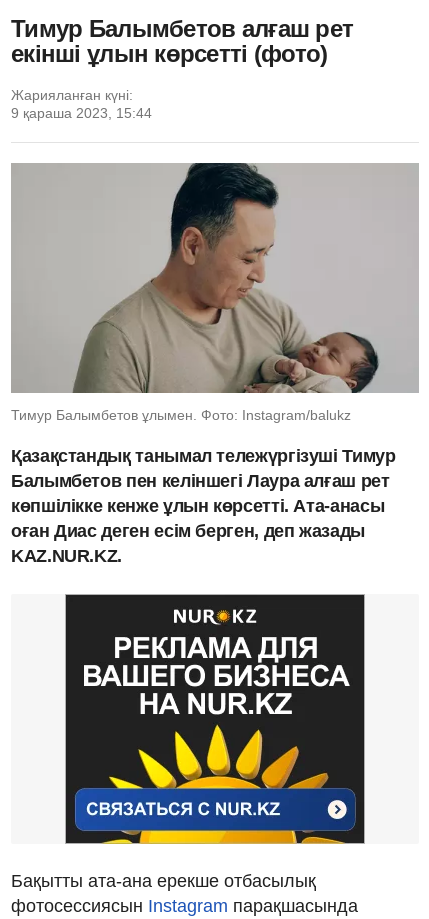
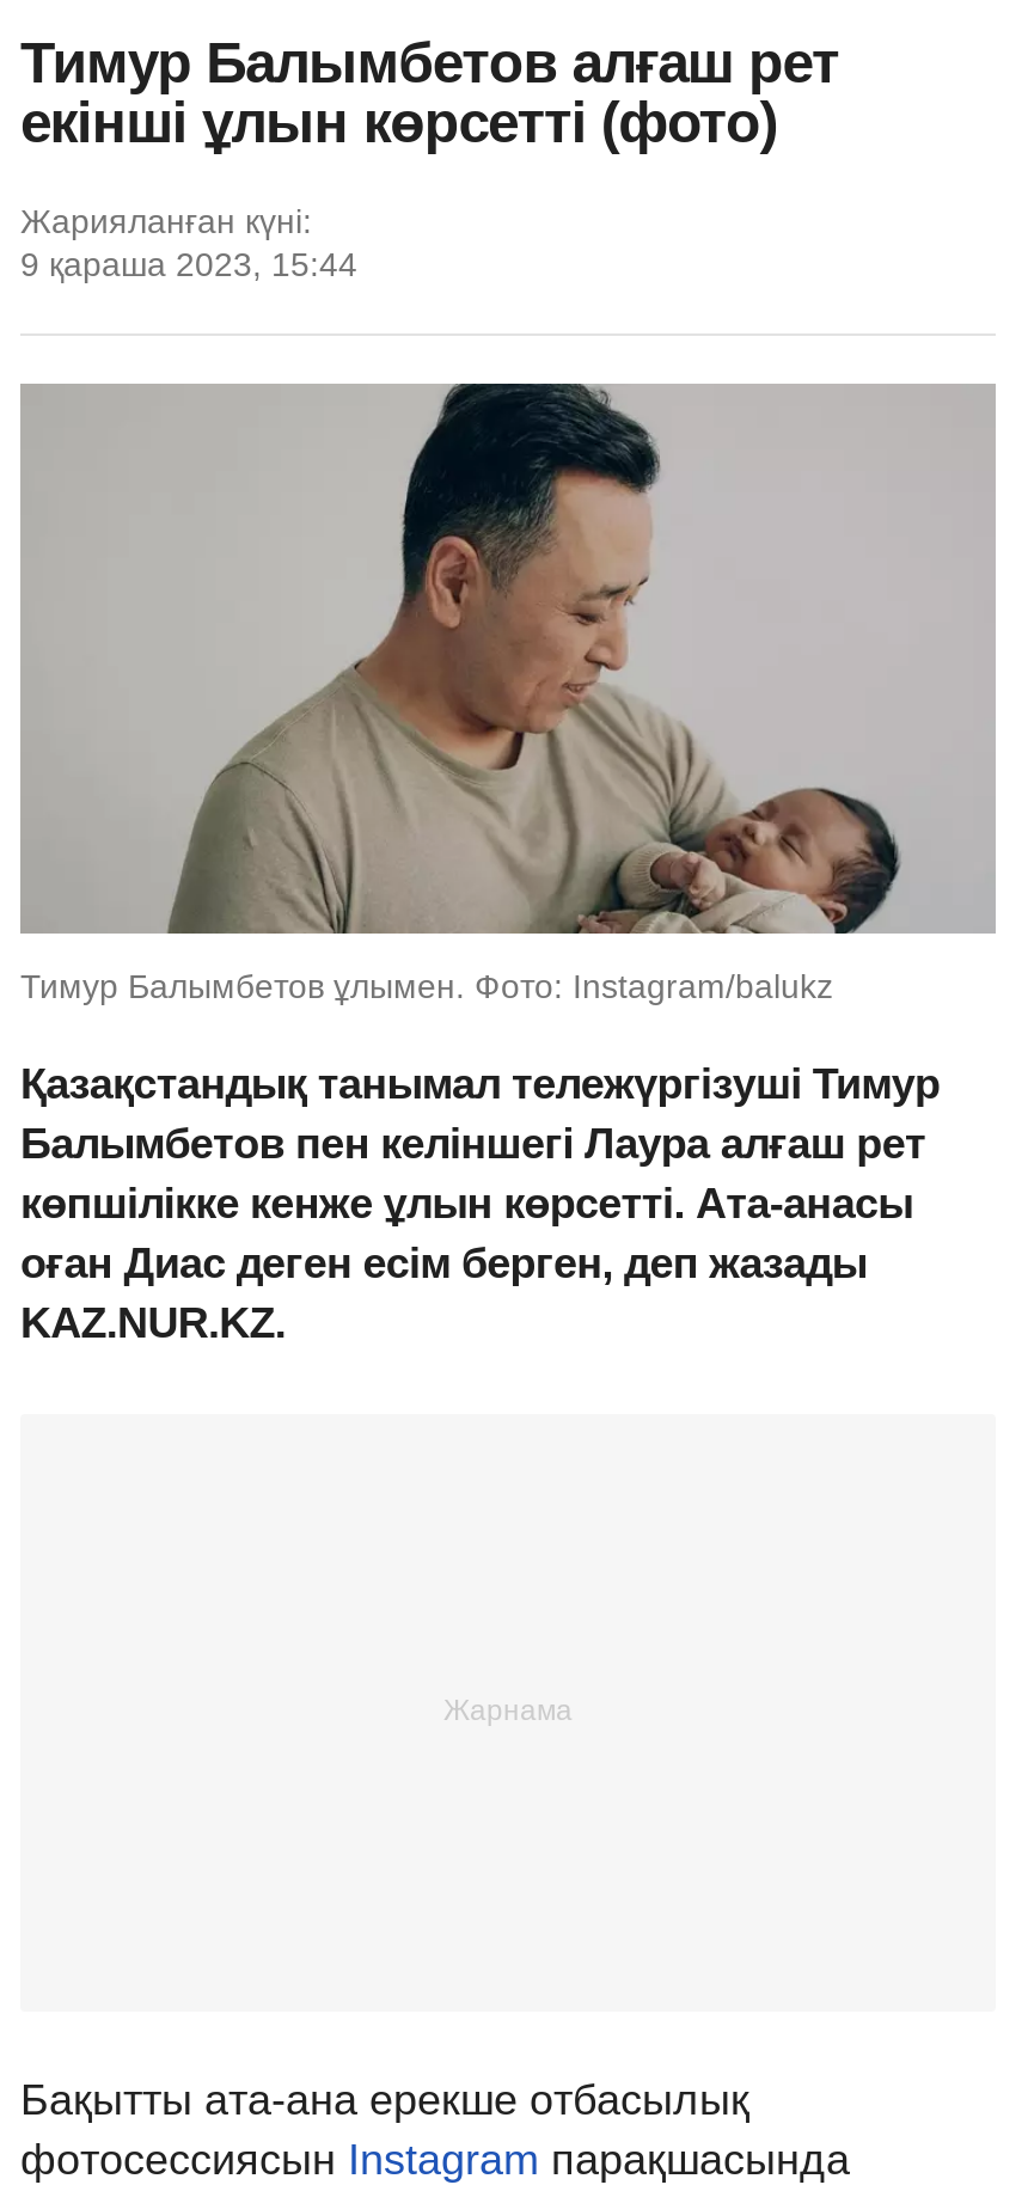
- [image]
